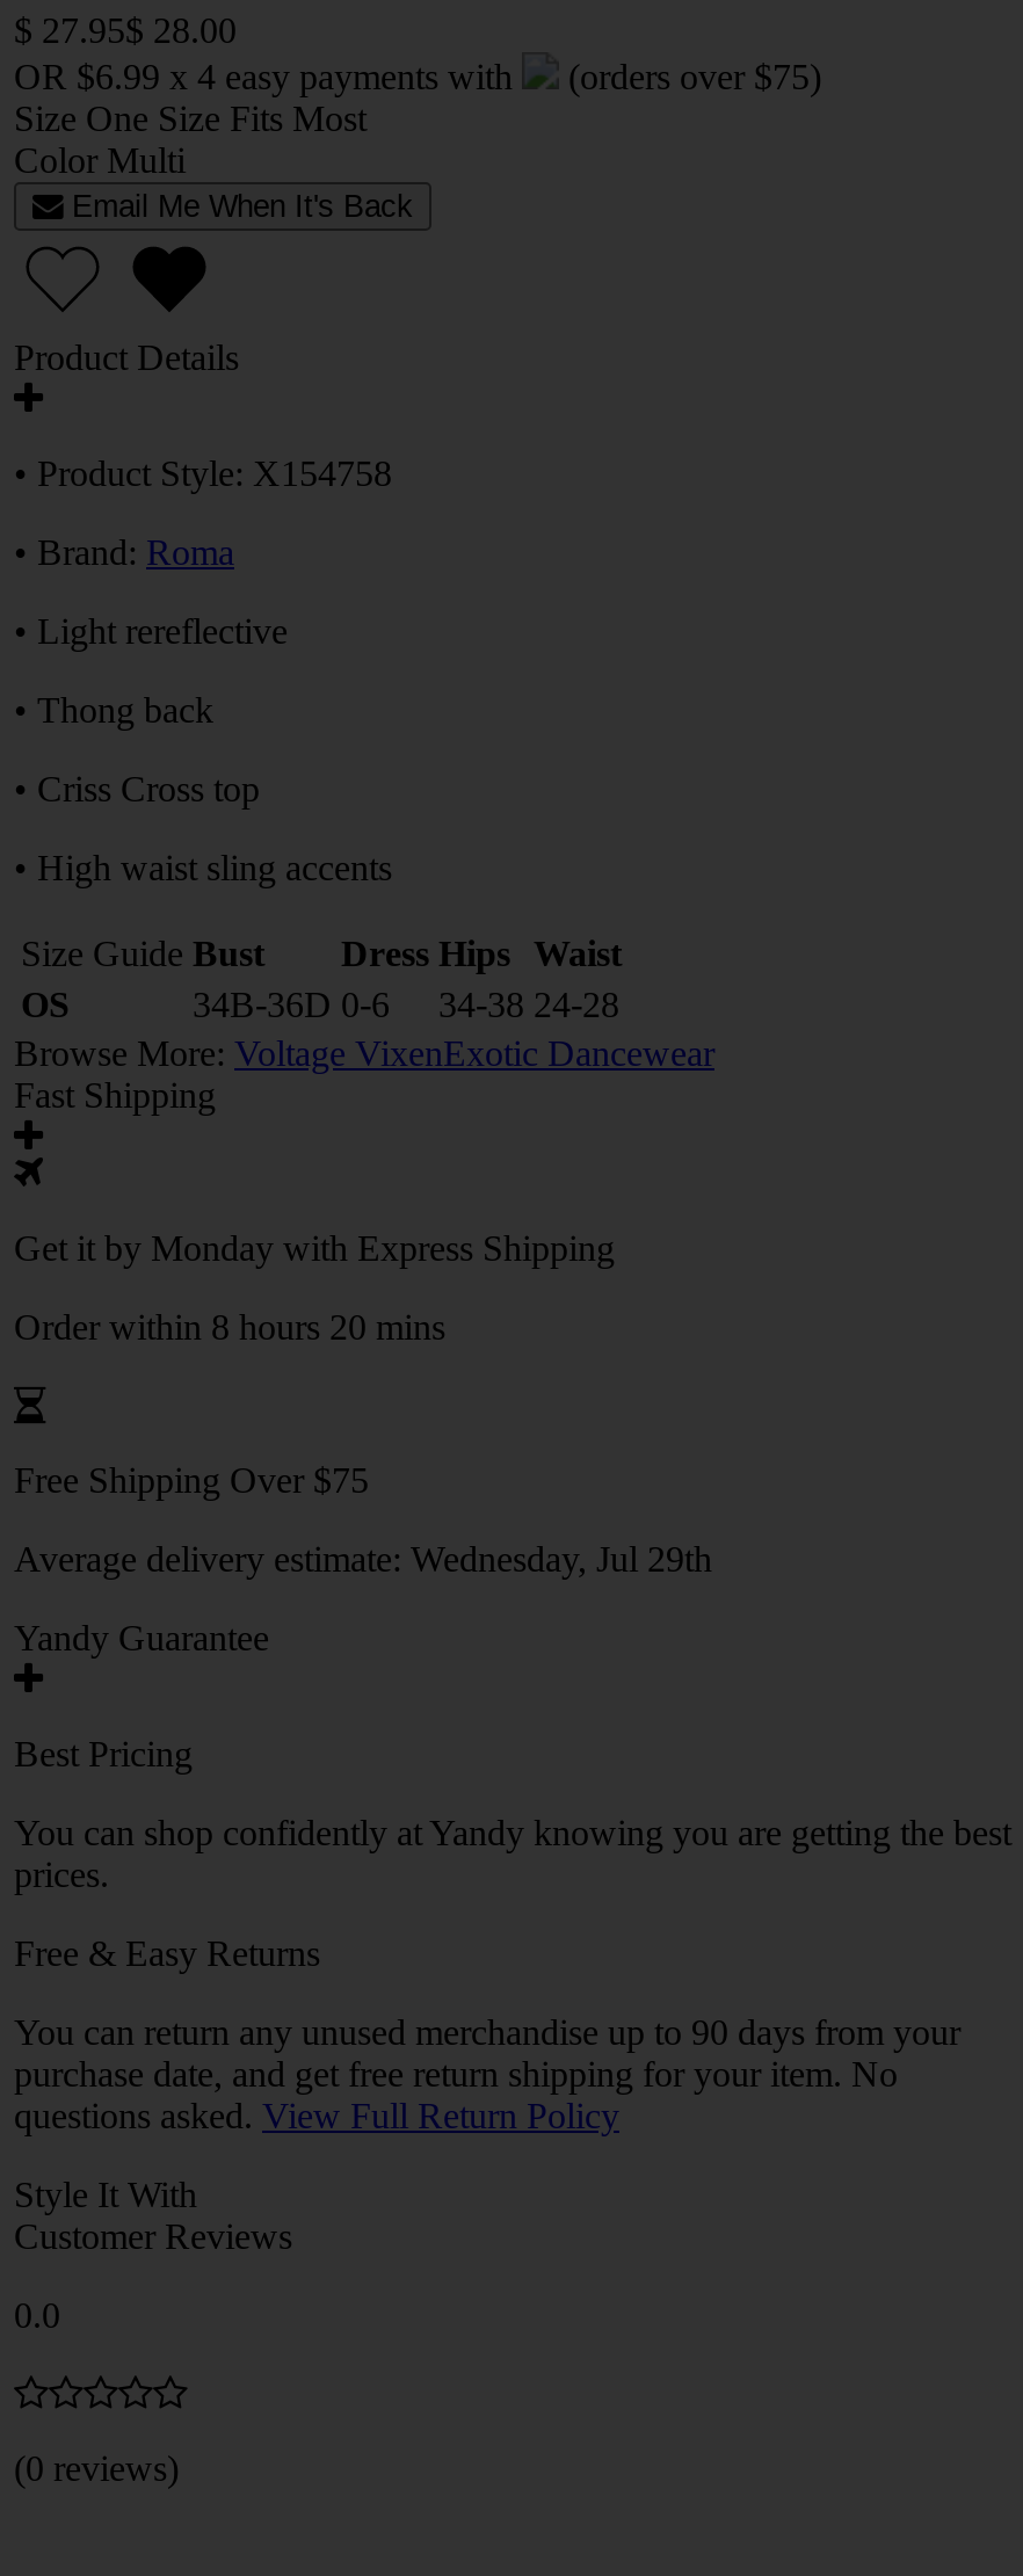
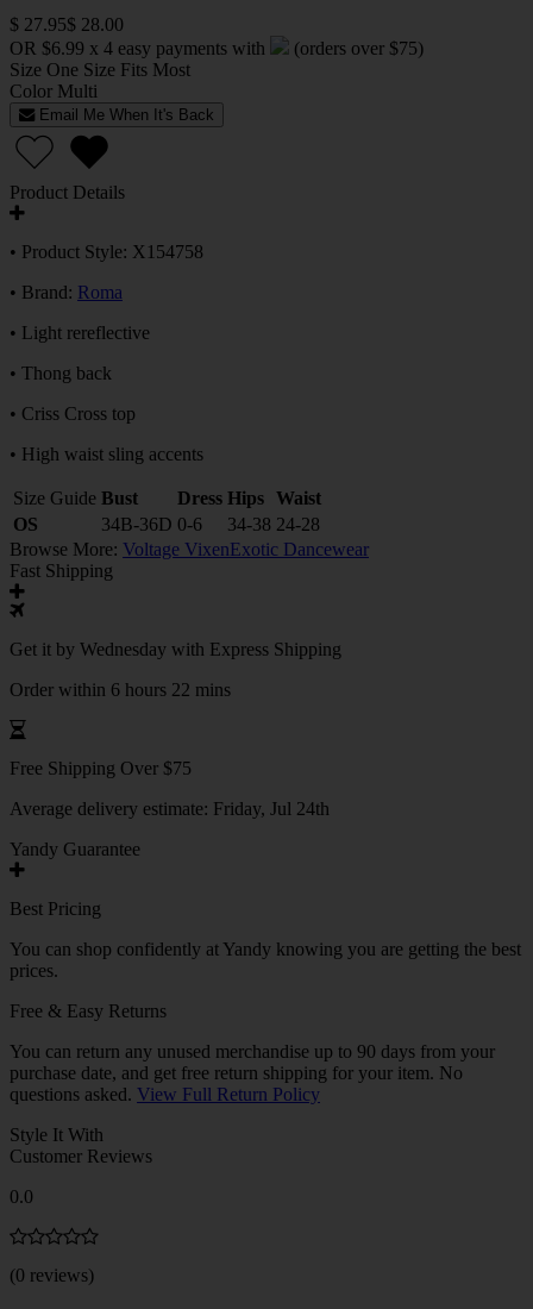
- Get it by Monday with Express Shipping
+ Get it by Wednesday with Express Shipping

- Order within 8 hours 20 mins
+ Order within 6 hours 22 mins

- Average delivery estimate: Wednesday, Jul 29th
+ Average delivery estimate: Friday, Jul 24th
